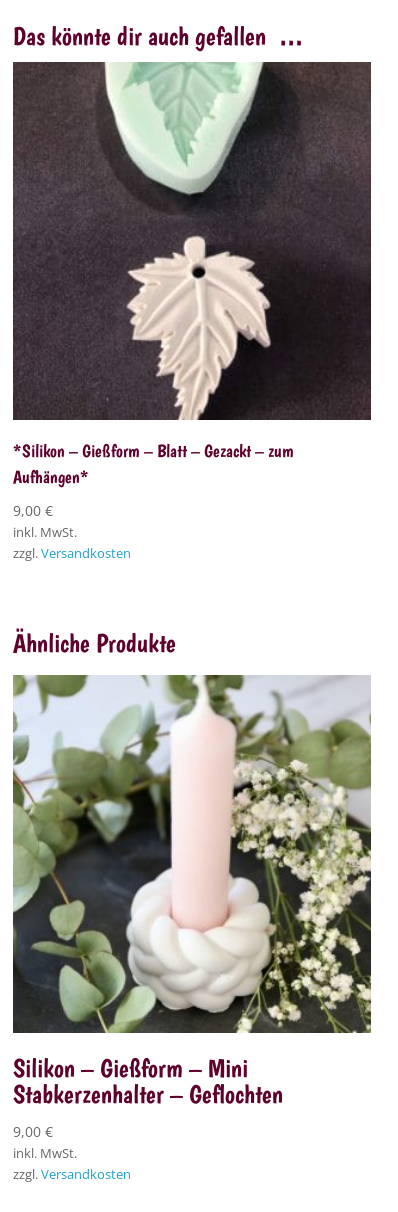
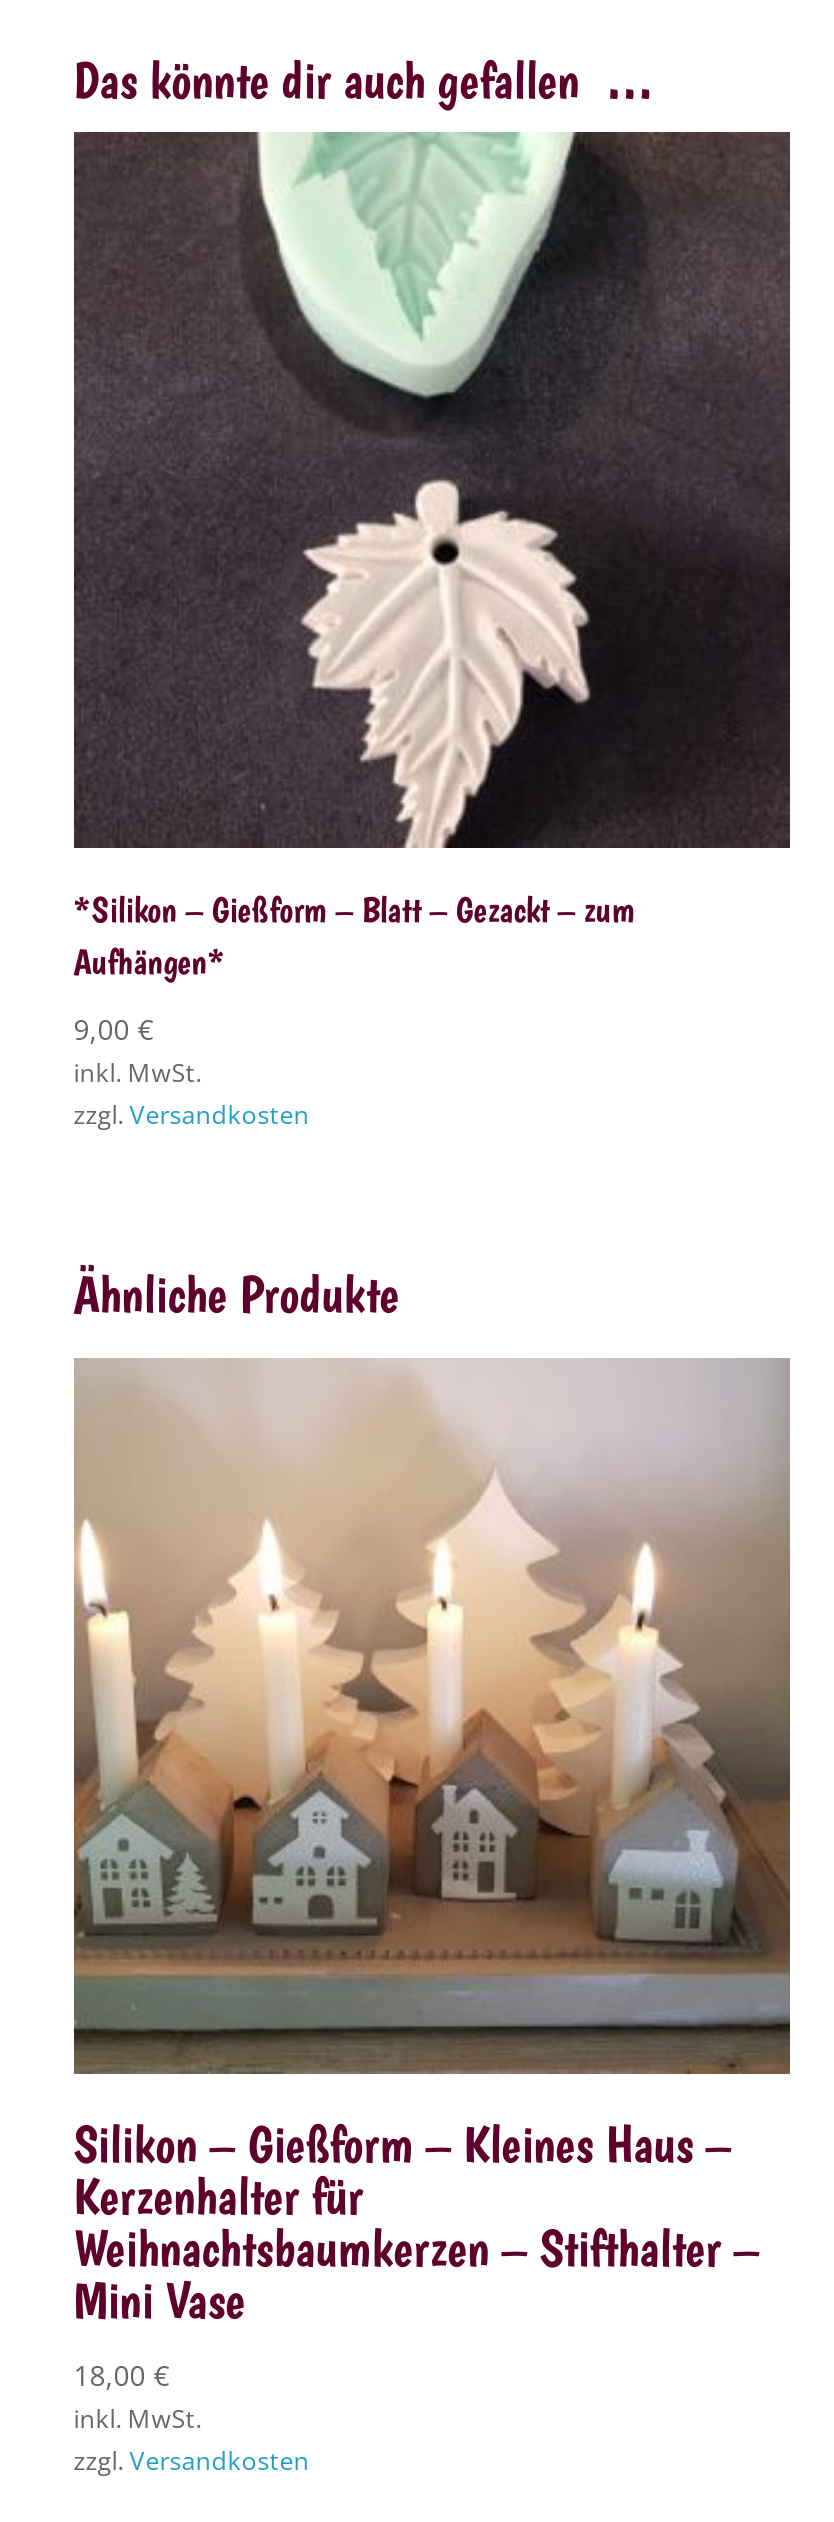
- [image]
- Silikon – Gießform – Mini
- Stabkerzenhalter – Geflochten
- 9,00 €
+ [image]
+ Silikon – Gießform – Kleines Haus –
+ Kerzenhalter für
+ Weihnachtsbaumkerzen – Stifthalter –
+ Mini Vase
+ 18,00 €
